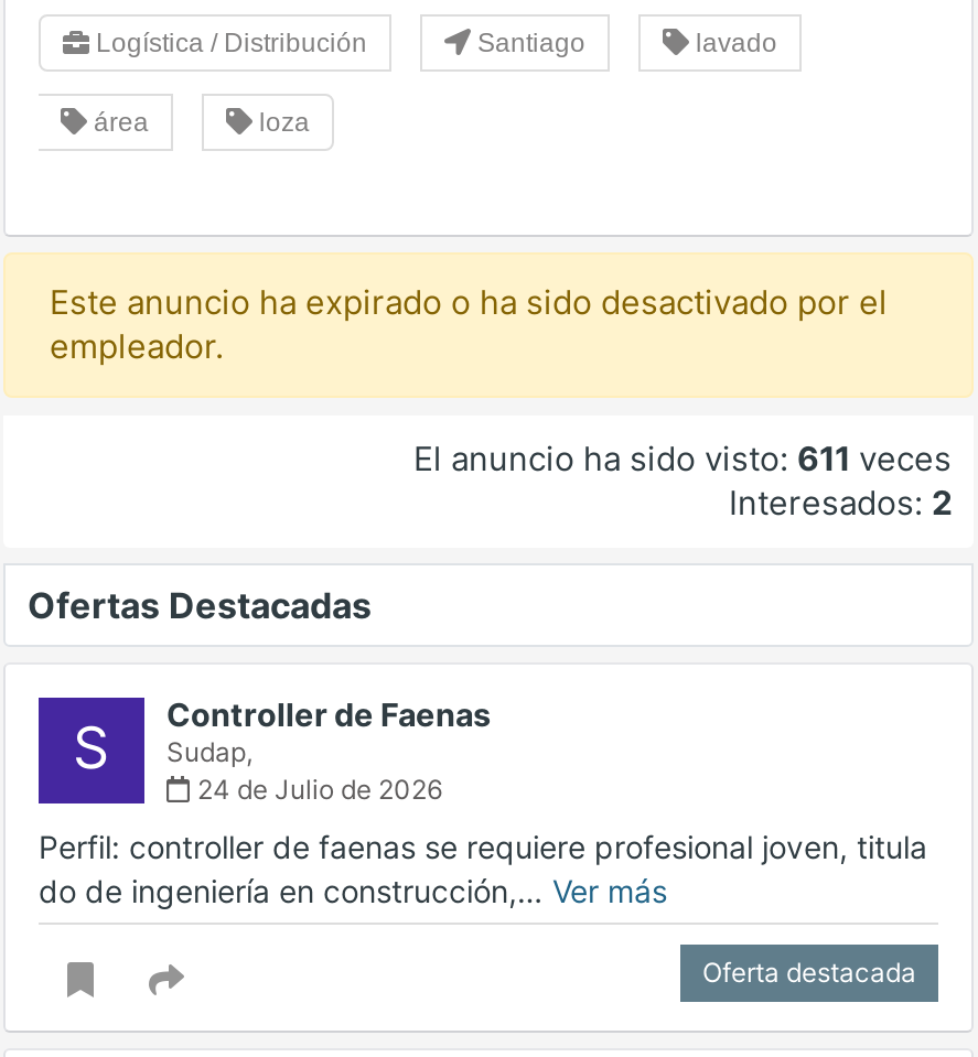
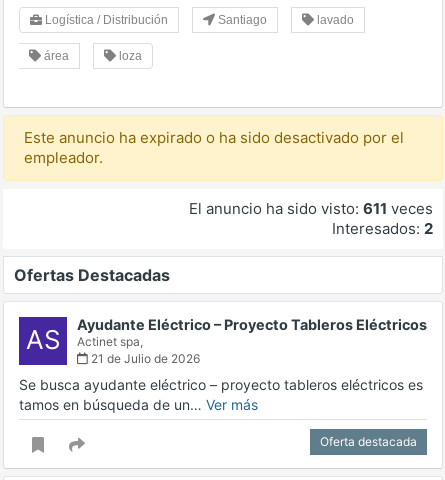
- S
- Controller de Faenas
- Sudap,
- 24 de Julio de 2026
+ AS
+ Ayudante Eléctrico – Proyecto Tableros Eléctricos
+ Actinet spa,
+ 21 de Julio de 2026

- Perfil: controller de faenas se requiere profesional joven, titula
- do de ingeniería en construcción,… Ver más
+ Se busca ayudante eléctrico – proyecto tableros eléctricos es
+ tamos en búsqueda de un… Ver más
